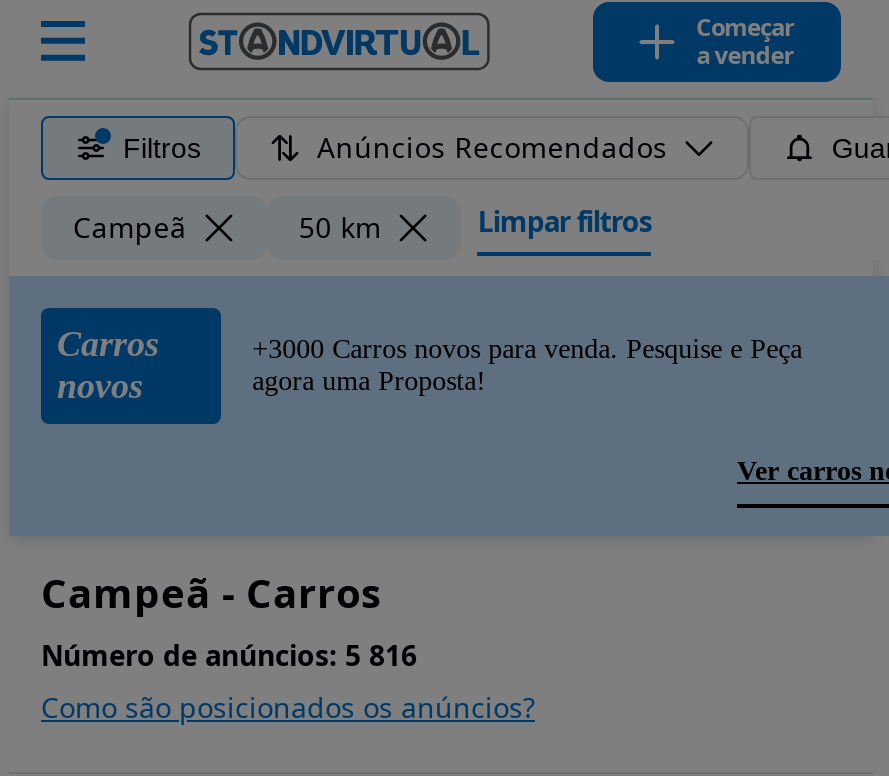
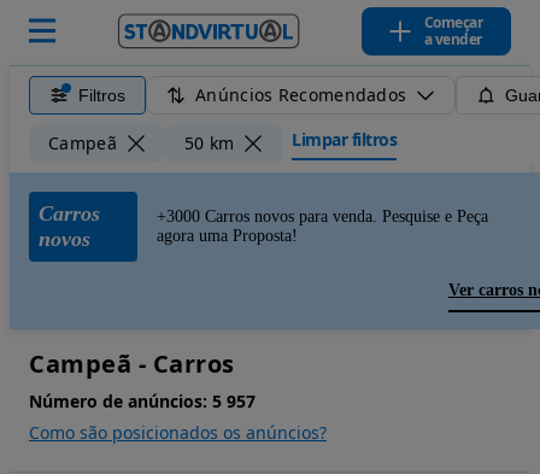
- Número de anúncios: 5 816
+ Número de anúncios: 5 957
